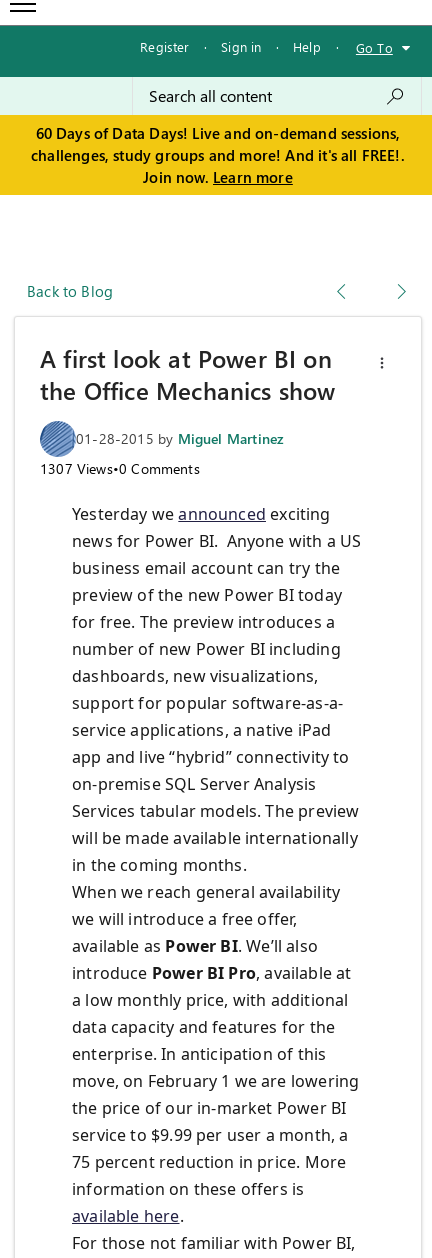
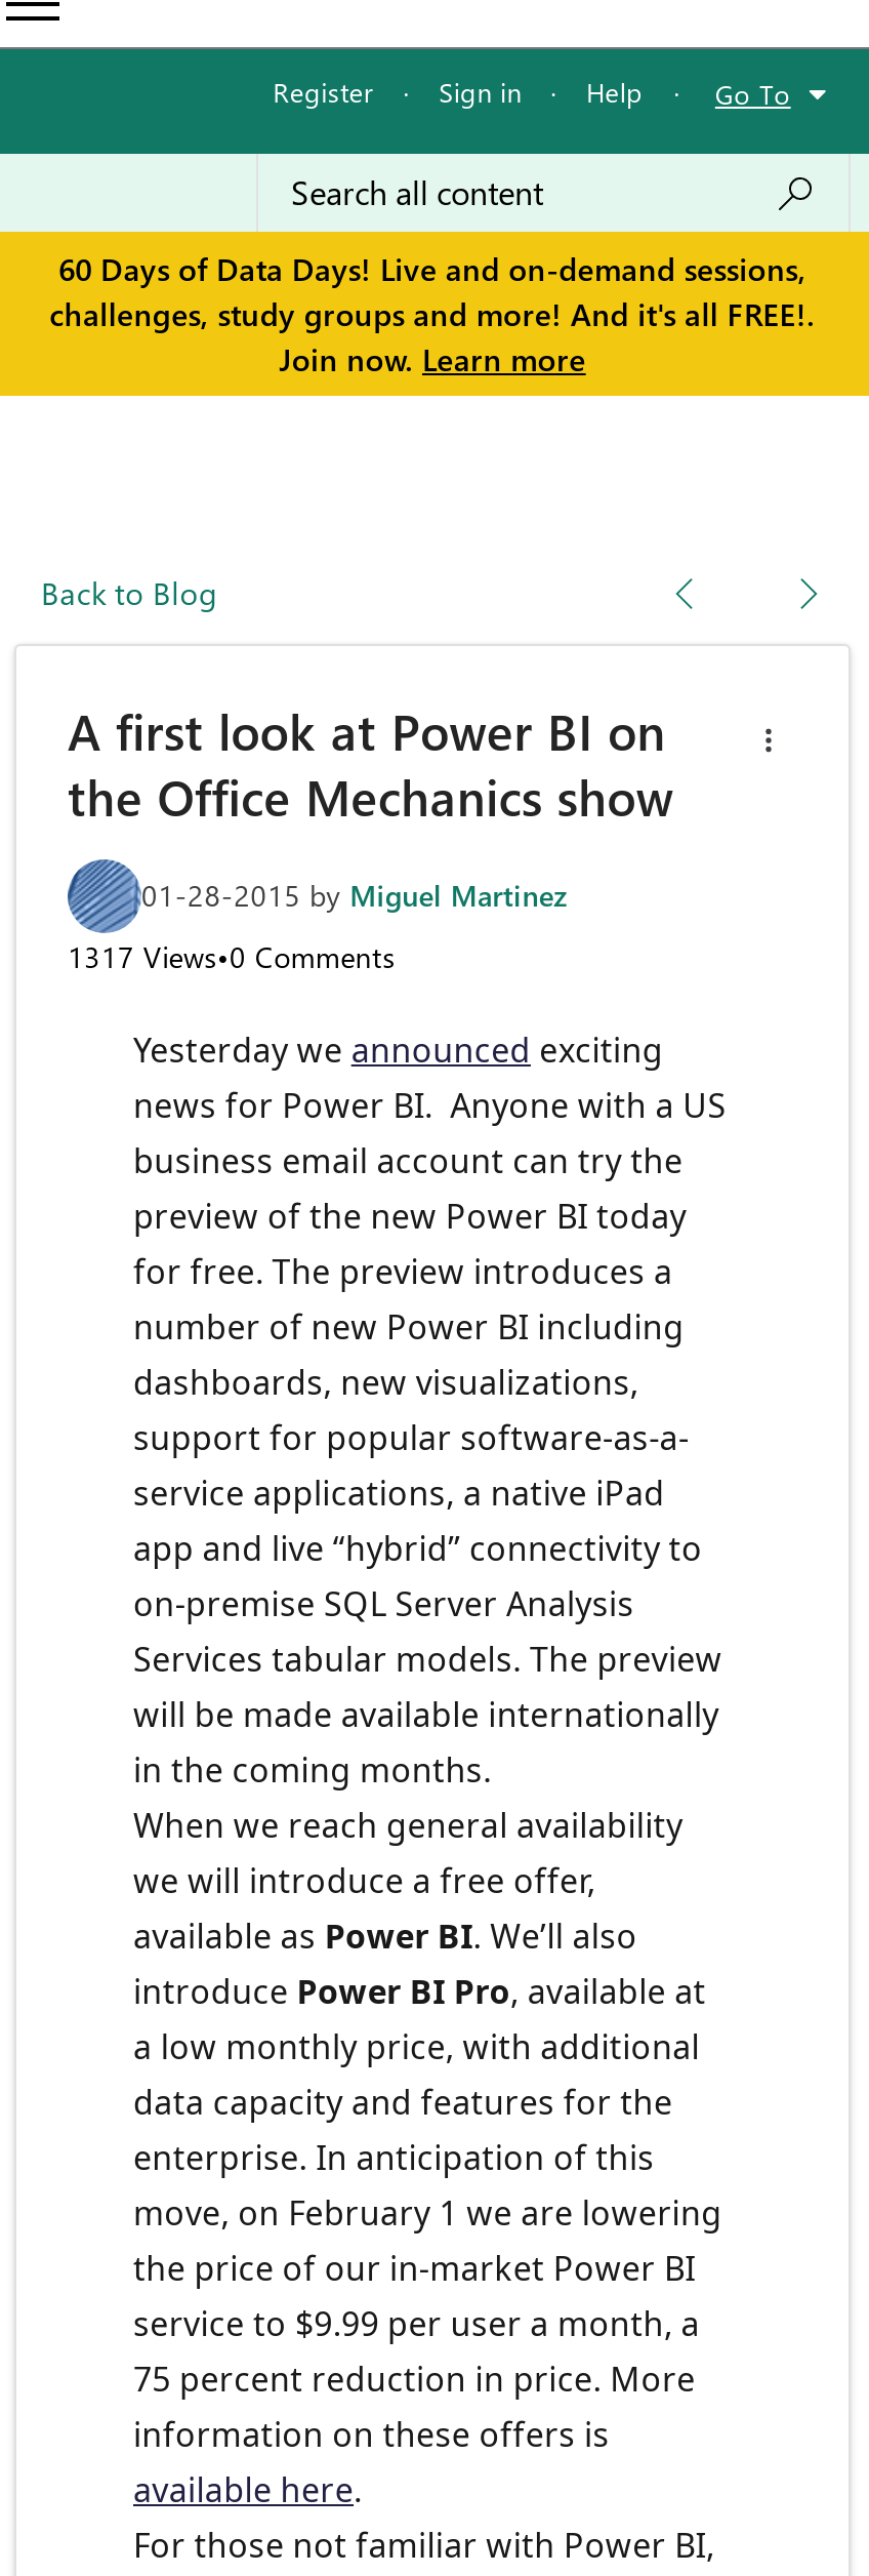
- 1307 Views•0 Comments
+ 1317 Views•0 Comments
